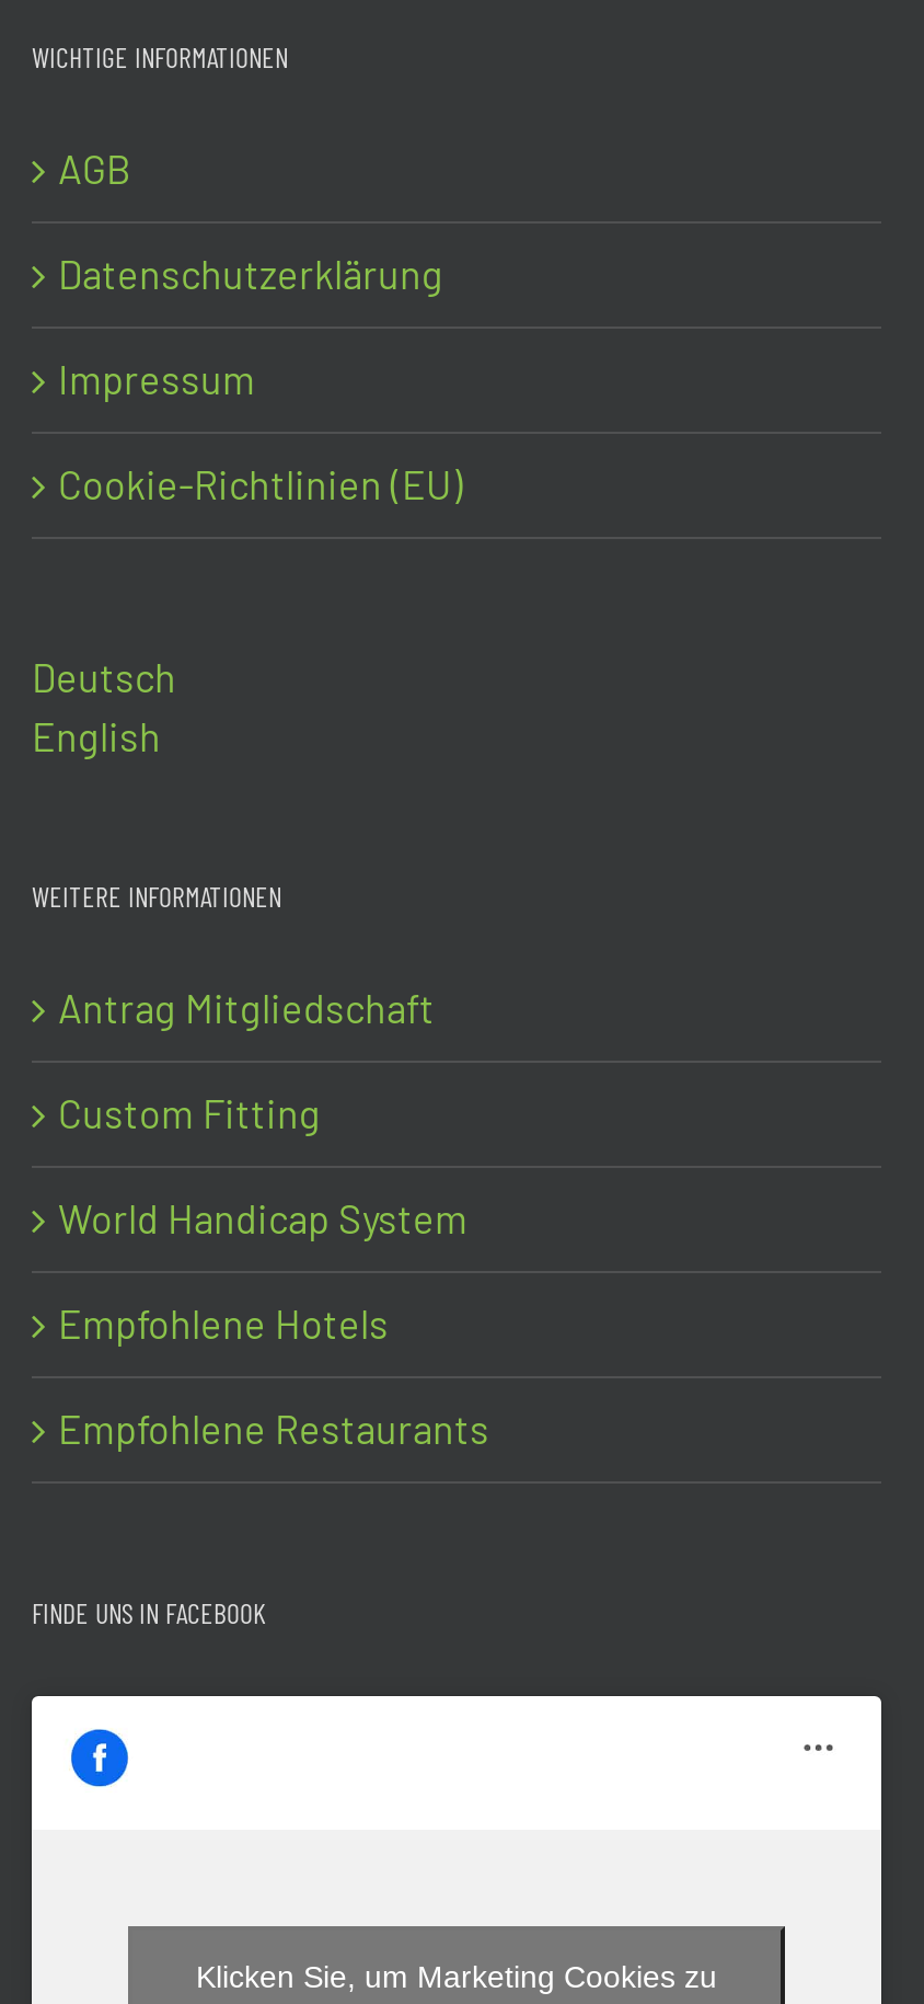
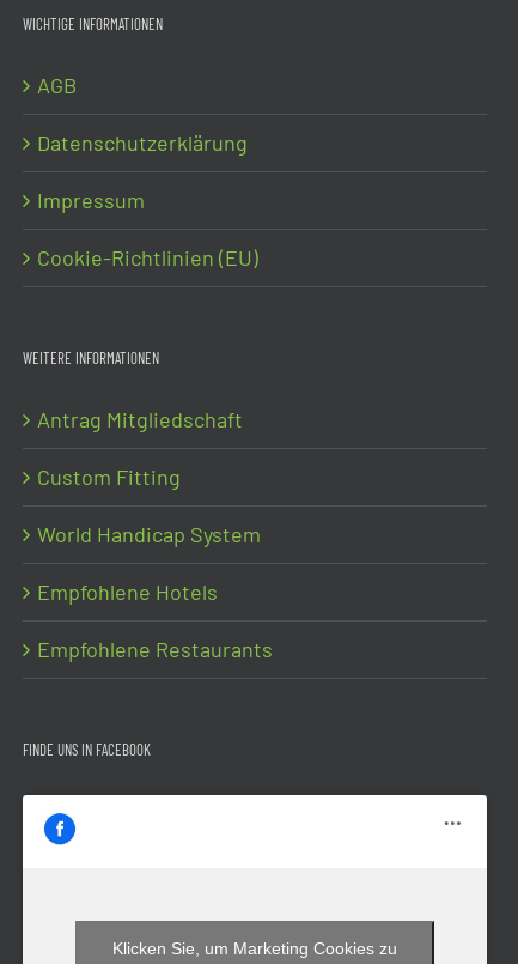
- Deutsch
- English
